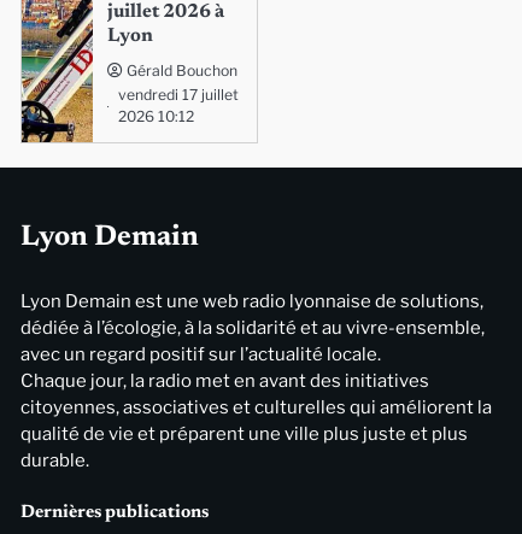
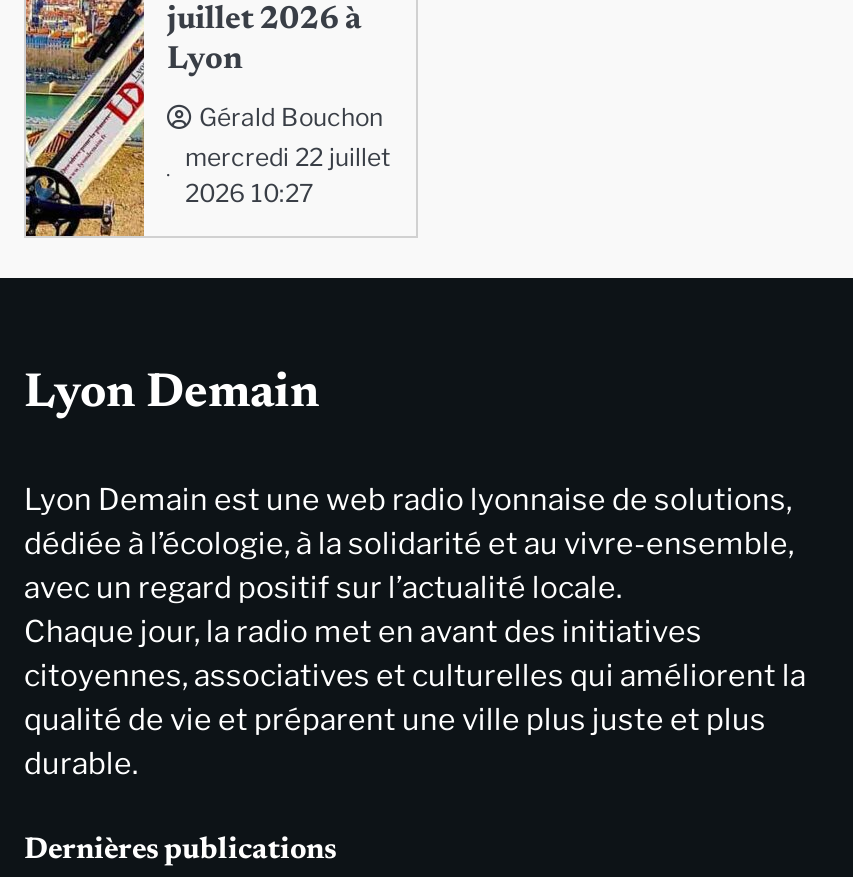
- vendredi 17 juillet
+ mercredi 22 juillet

- 2026 10:12
+ 2026 10:27
